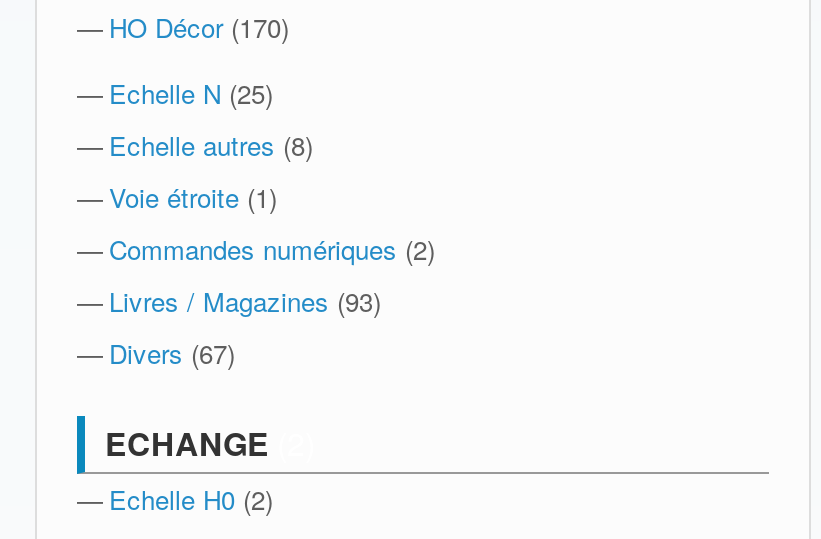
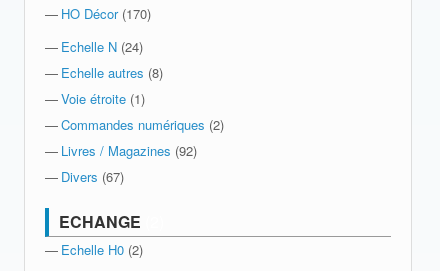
- Echelle N (25)
+ Echelle N (24)

- Livres / Magazines (93)
+ Livres / Magazines (92)
